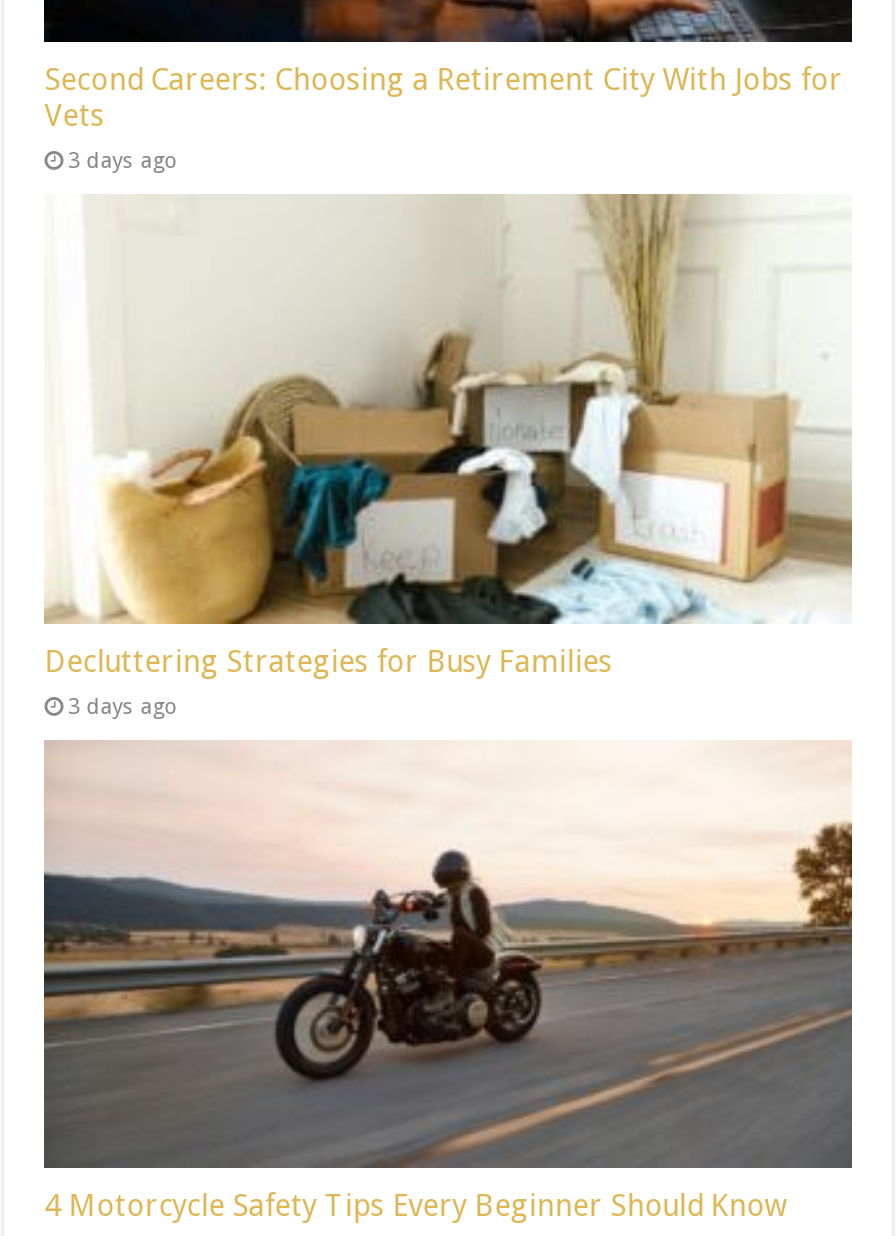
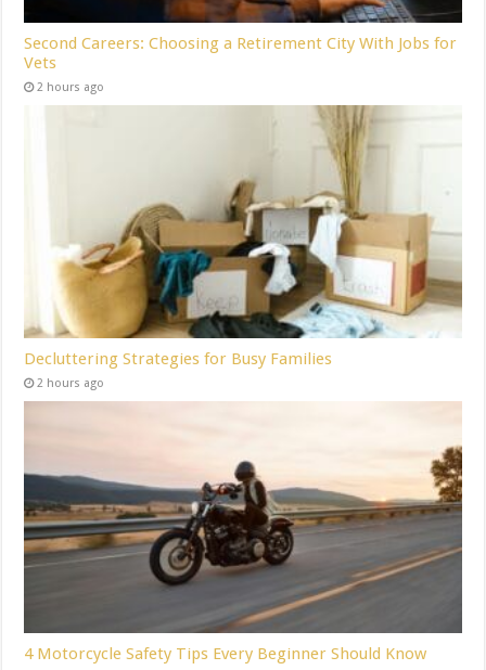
- 3 days ago
+ 2 hours ago

- 3 days ago
+ 2 hours ago
